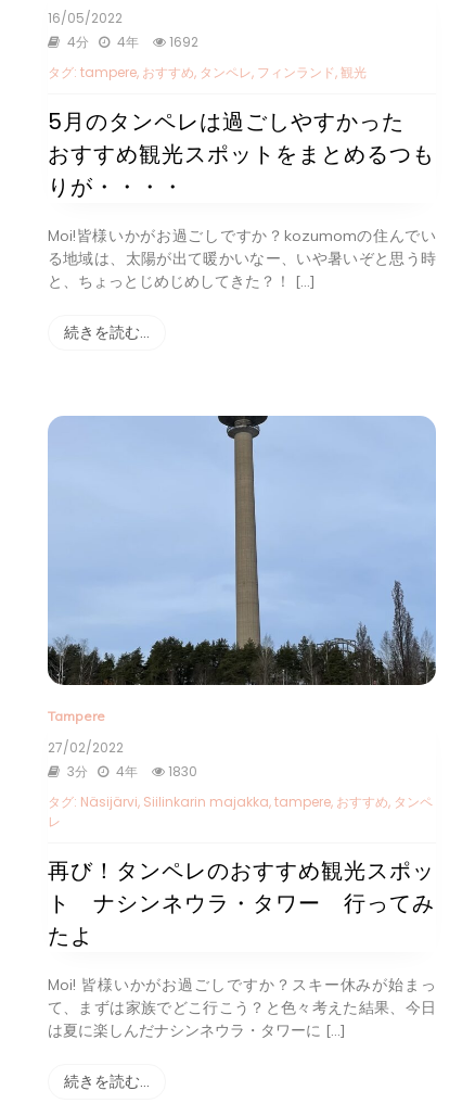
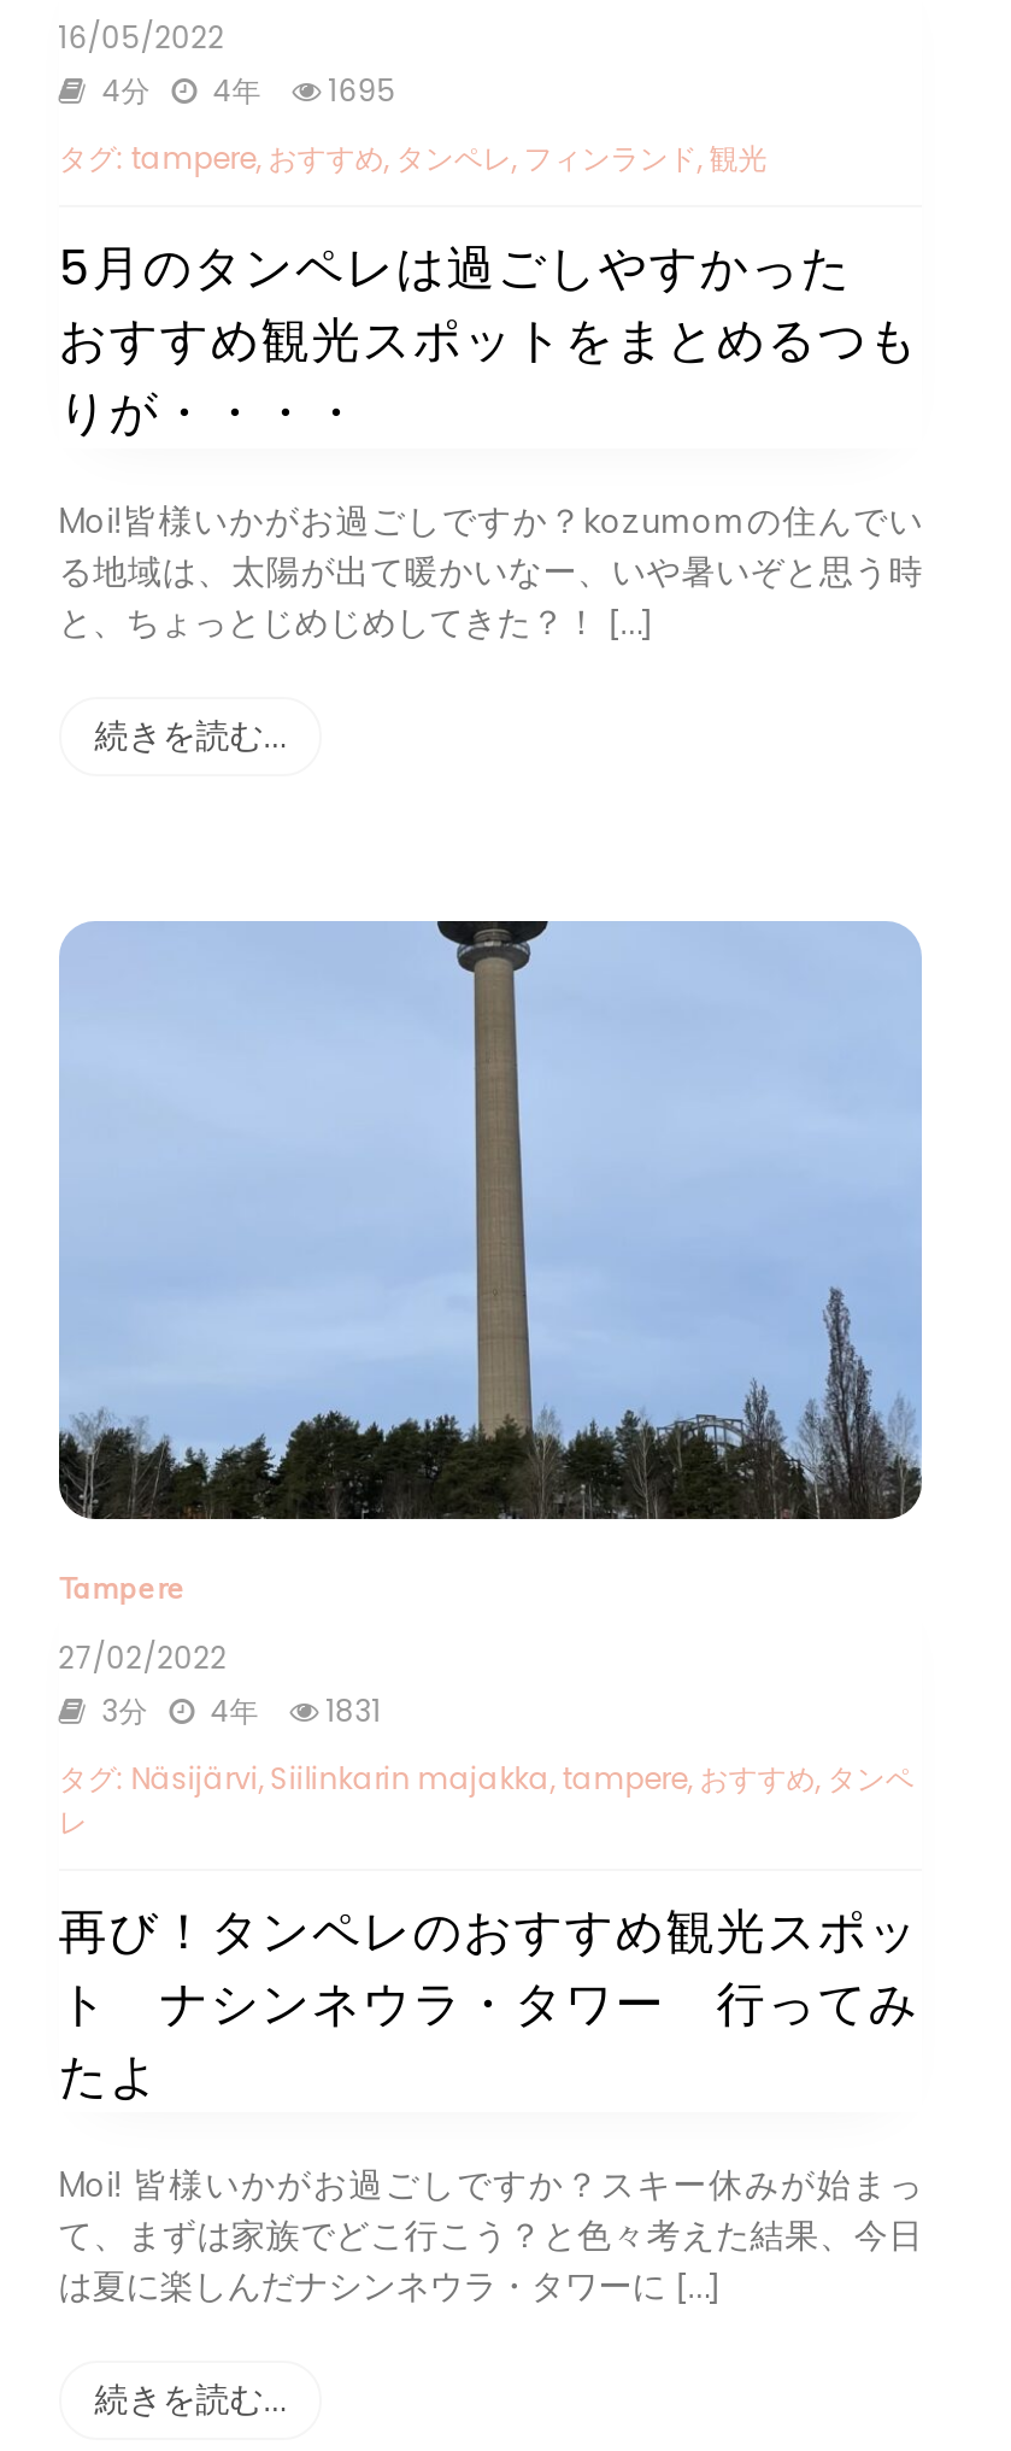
- 4分 4年 1692
+ 4分 4年 1695

- 3分 4年 1830
+ 3分 4年 1831
